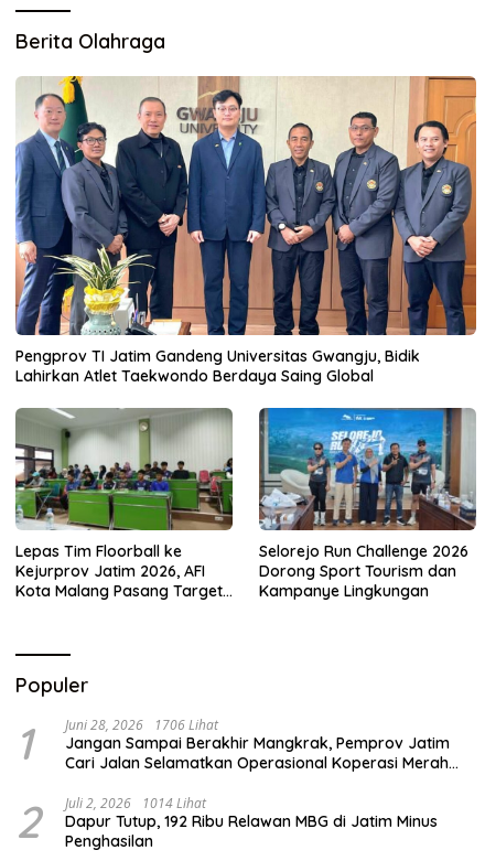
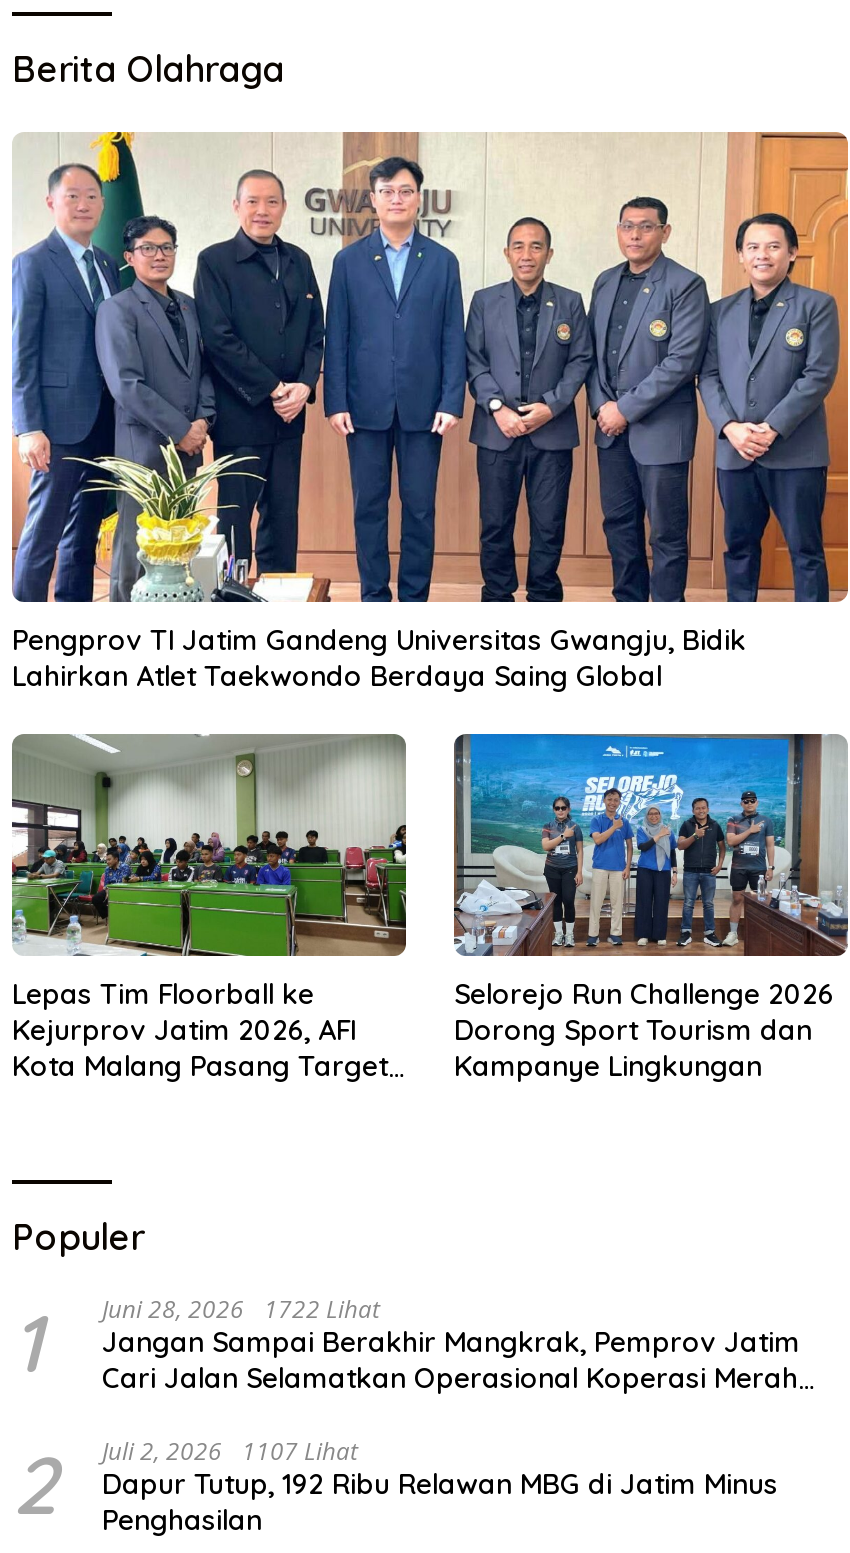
- 1 Juni 28, 2026 1706 Lihat Jangan Sampai Berakhir Mangkrak, Pemprov Jatim Cari Jalan Selamatkan Operasional Koperasi Merah
+ 1 Juni 28, 2026 1722 Lihat Jangan Sampai Berakhir Mangkrak, Pemprov Jatim Cari Jalan Selamatkan Operasional Koperasi Merah

- 2 Juli 2, 2026 1014 Lihat Dapur Tutup, 192 Ribu Relawan MBG di Jatim Minus Penghasilan
+ 2 Juli 2, 2026 1107 Lihat Dapur Tutup, 192 Ribu Relawan MBG di Jatim Minus Penghasilan
